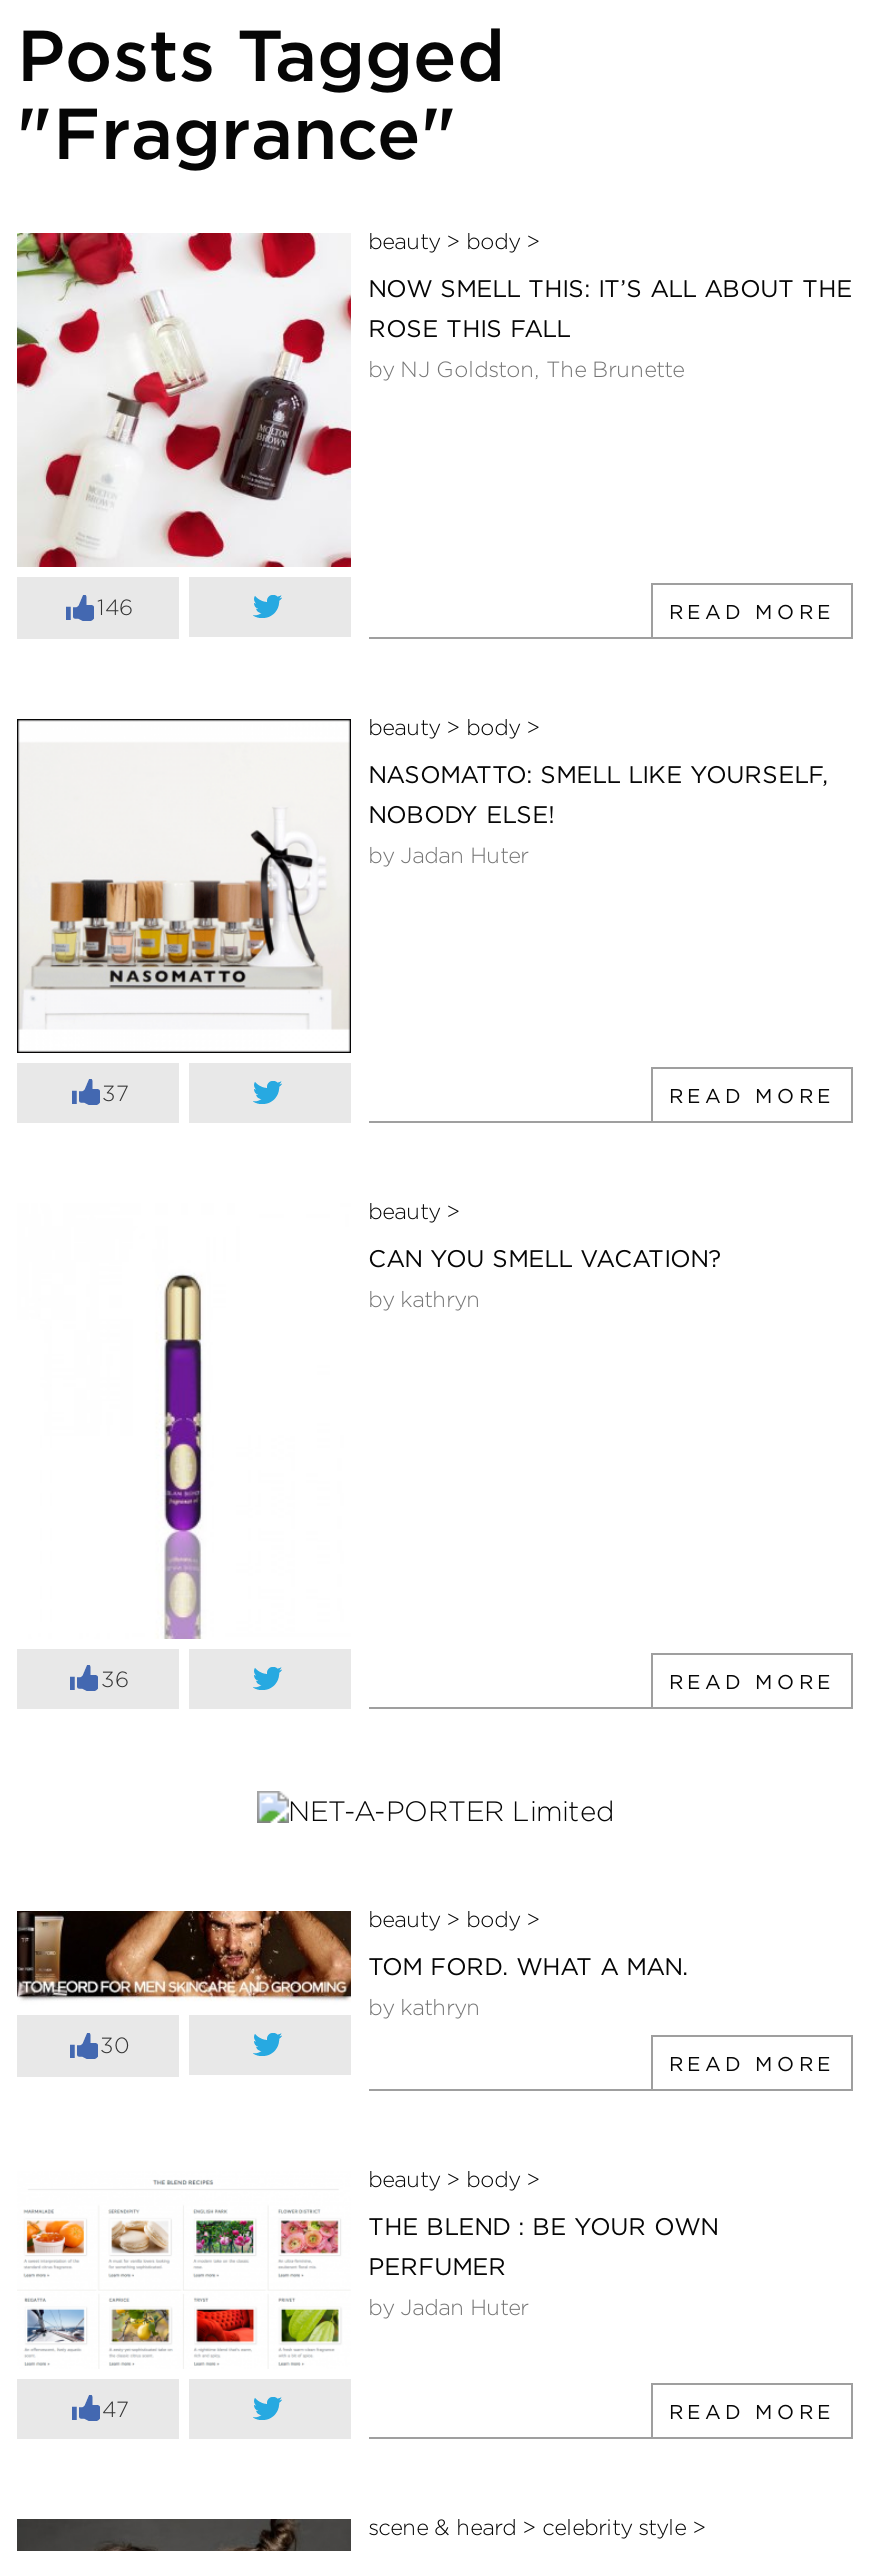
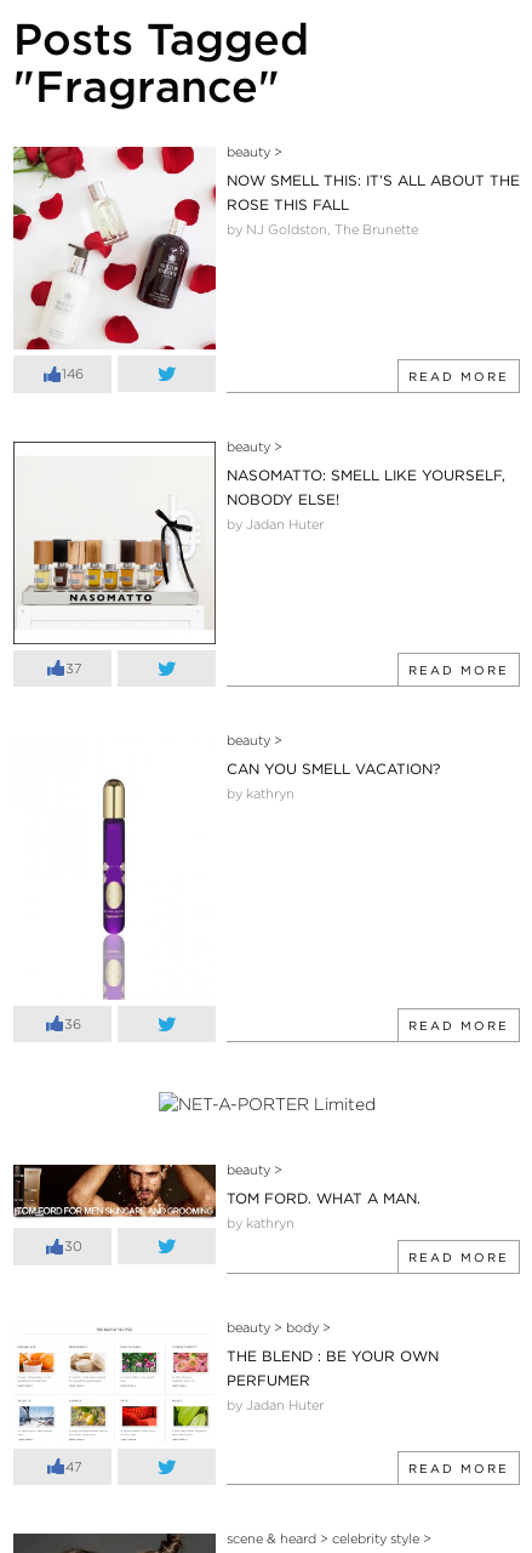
- beauty > body >
+ beauty >

- beauty > body >
+ beauty >

- beauty > body >
+ beauty >
